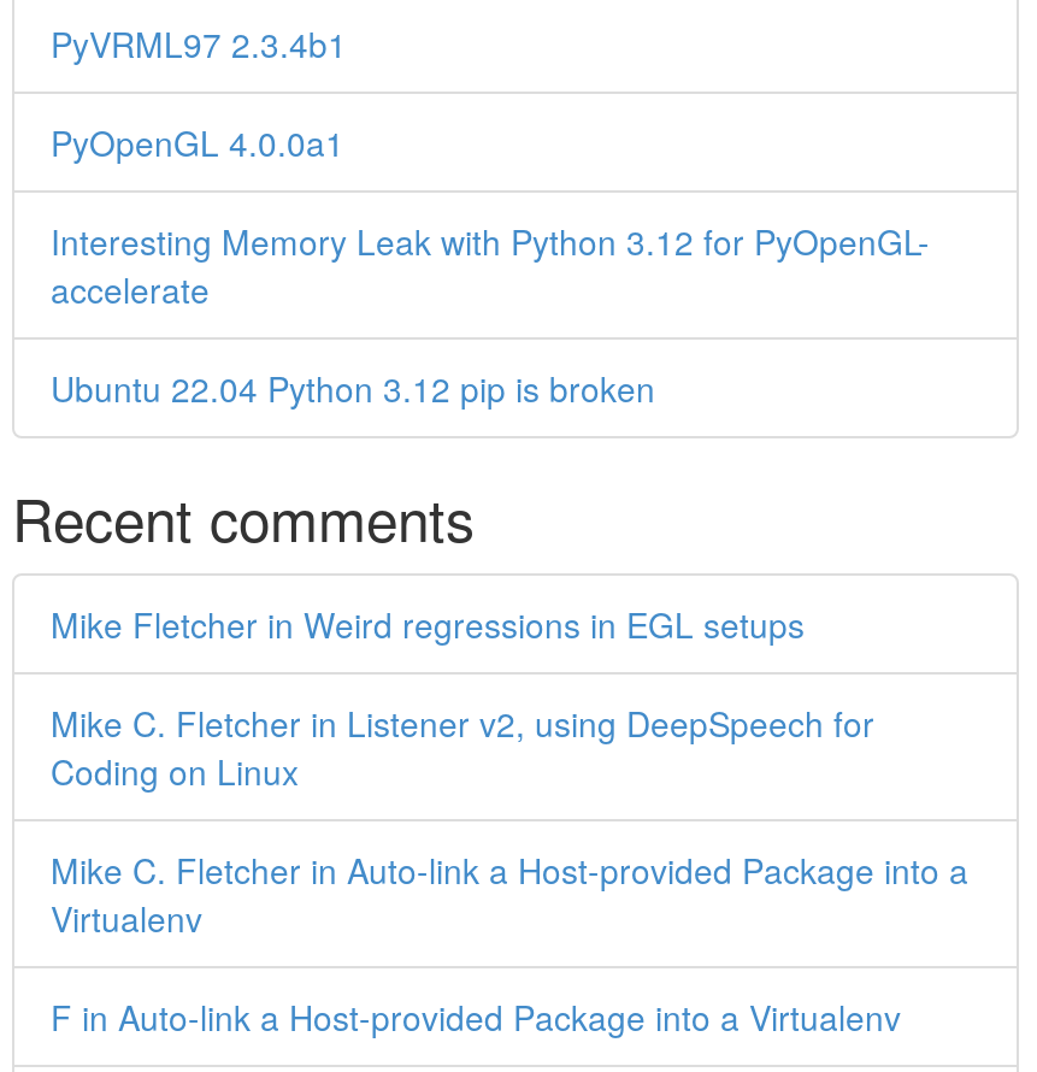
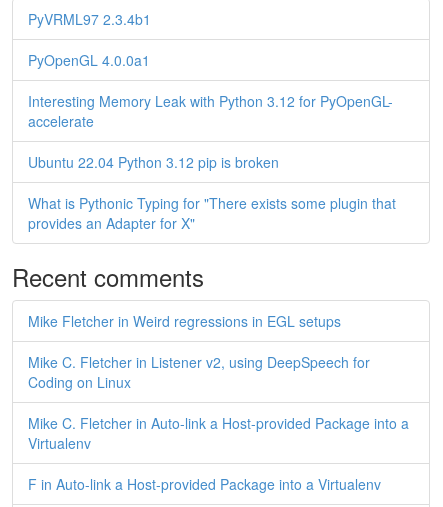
+ What is Pythonic Typing for "There exists some plugin that
+ provides an Adapter for X"
